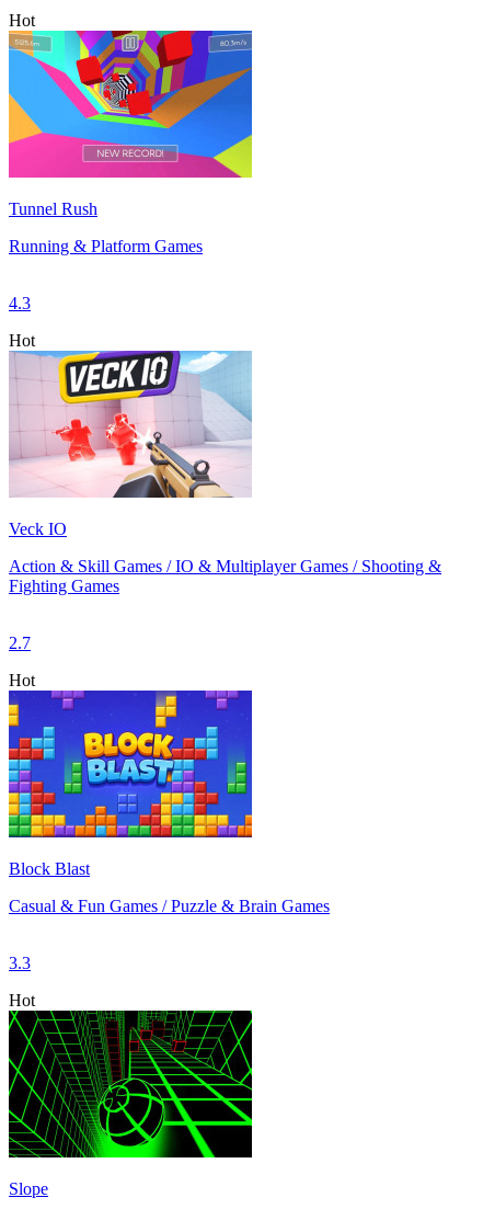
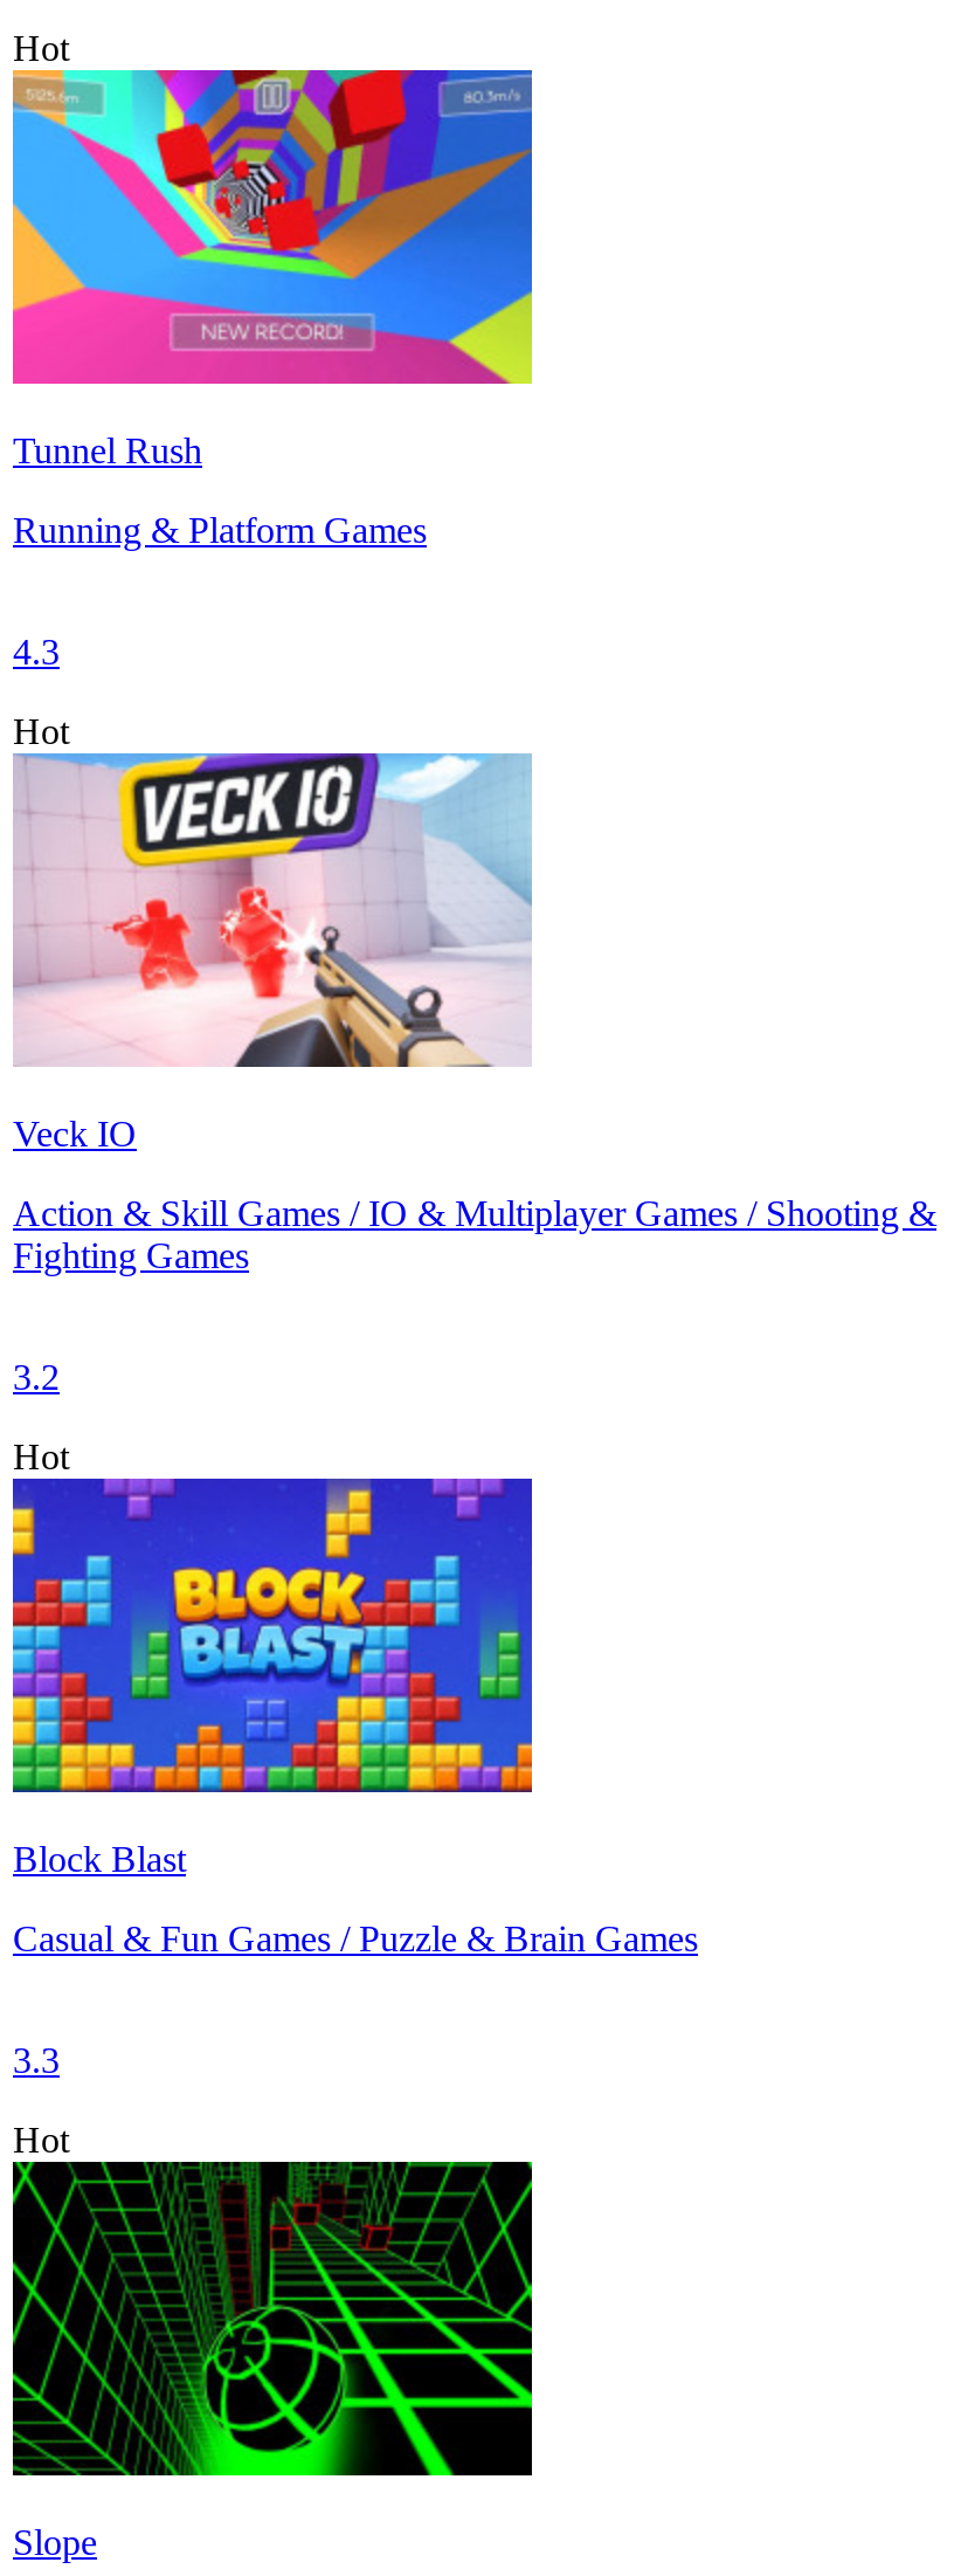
- 2.7
+ 3.2
